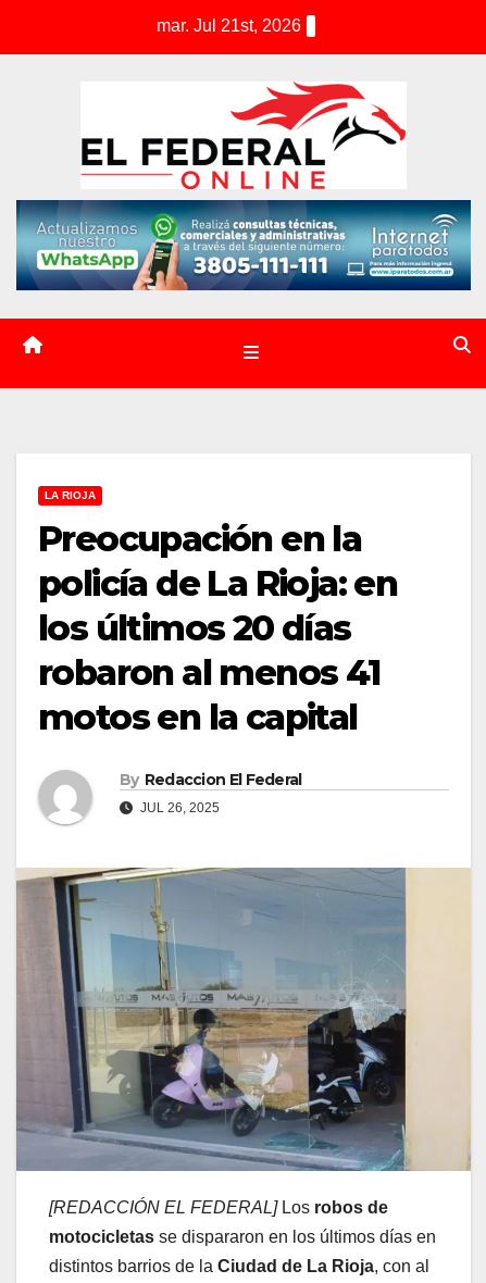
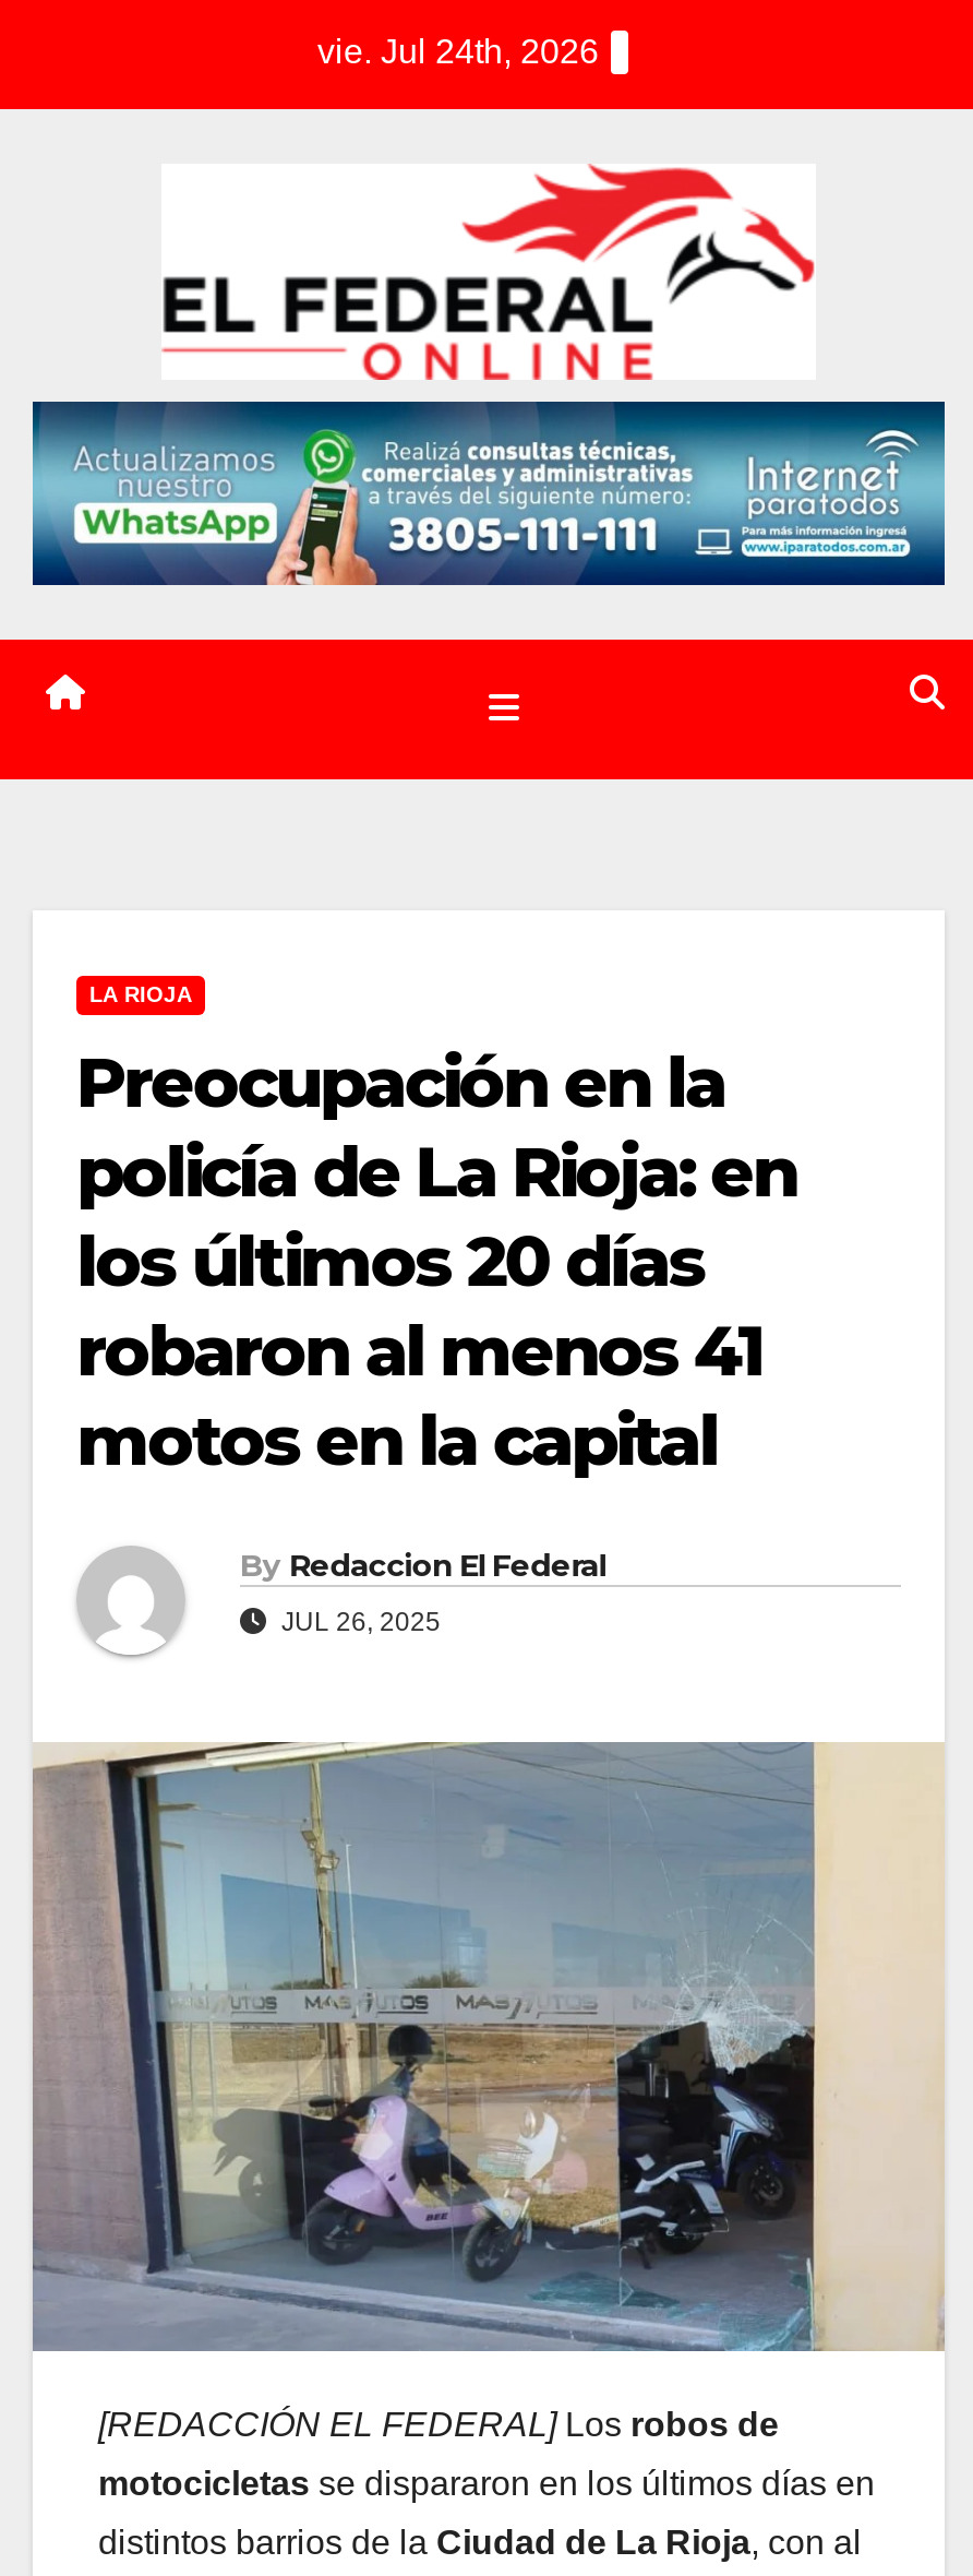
- mar. Jul 21st, 2026
+ vie. Jul 24th, 2026
